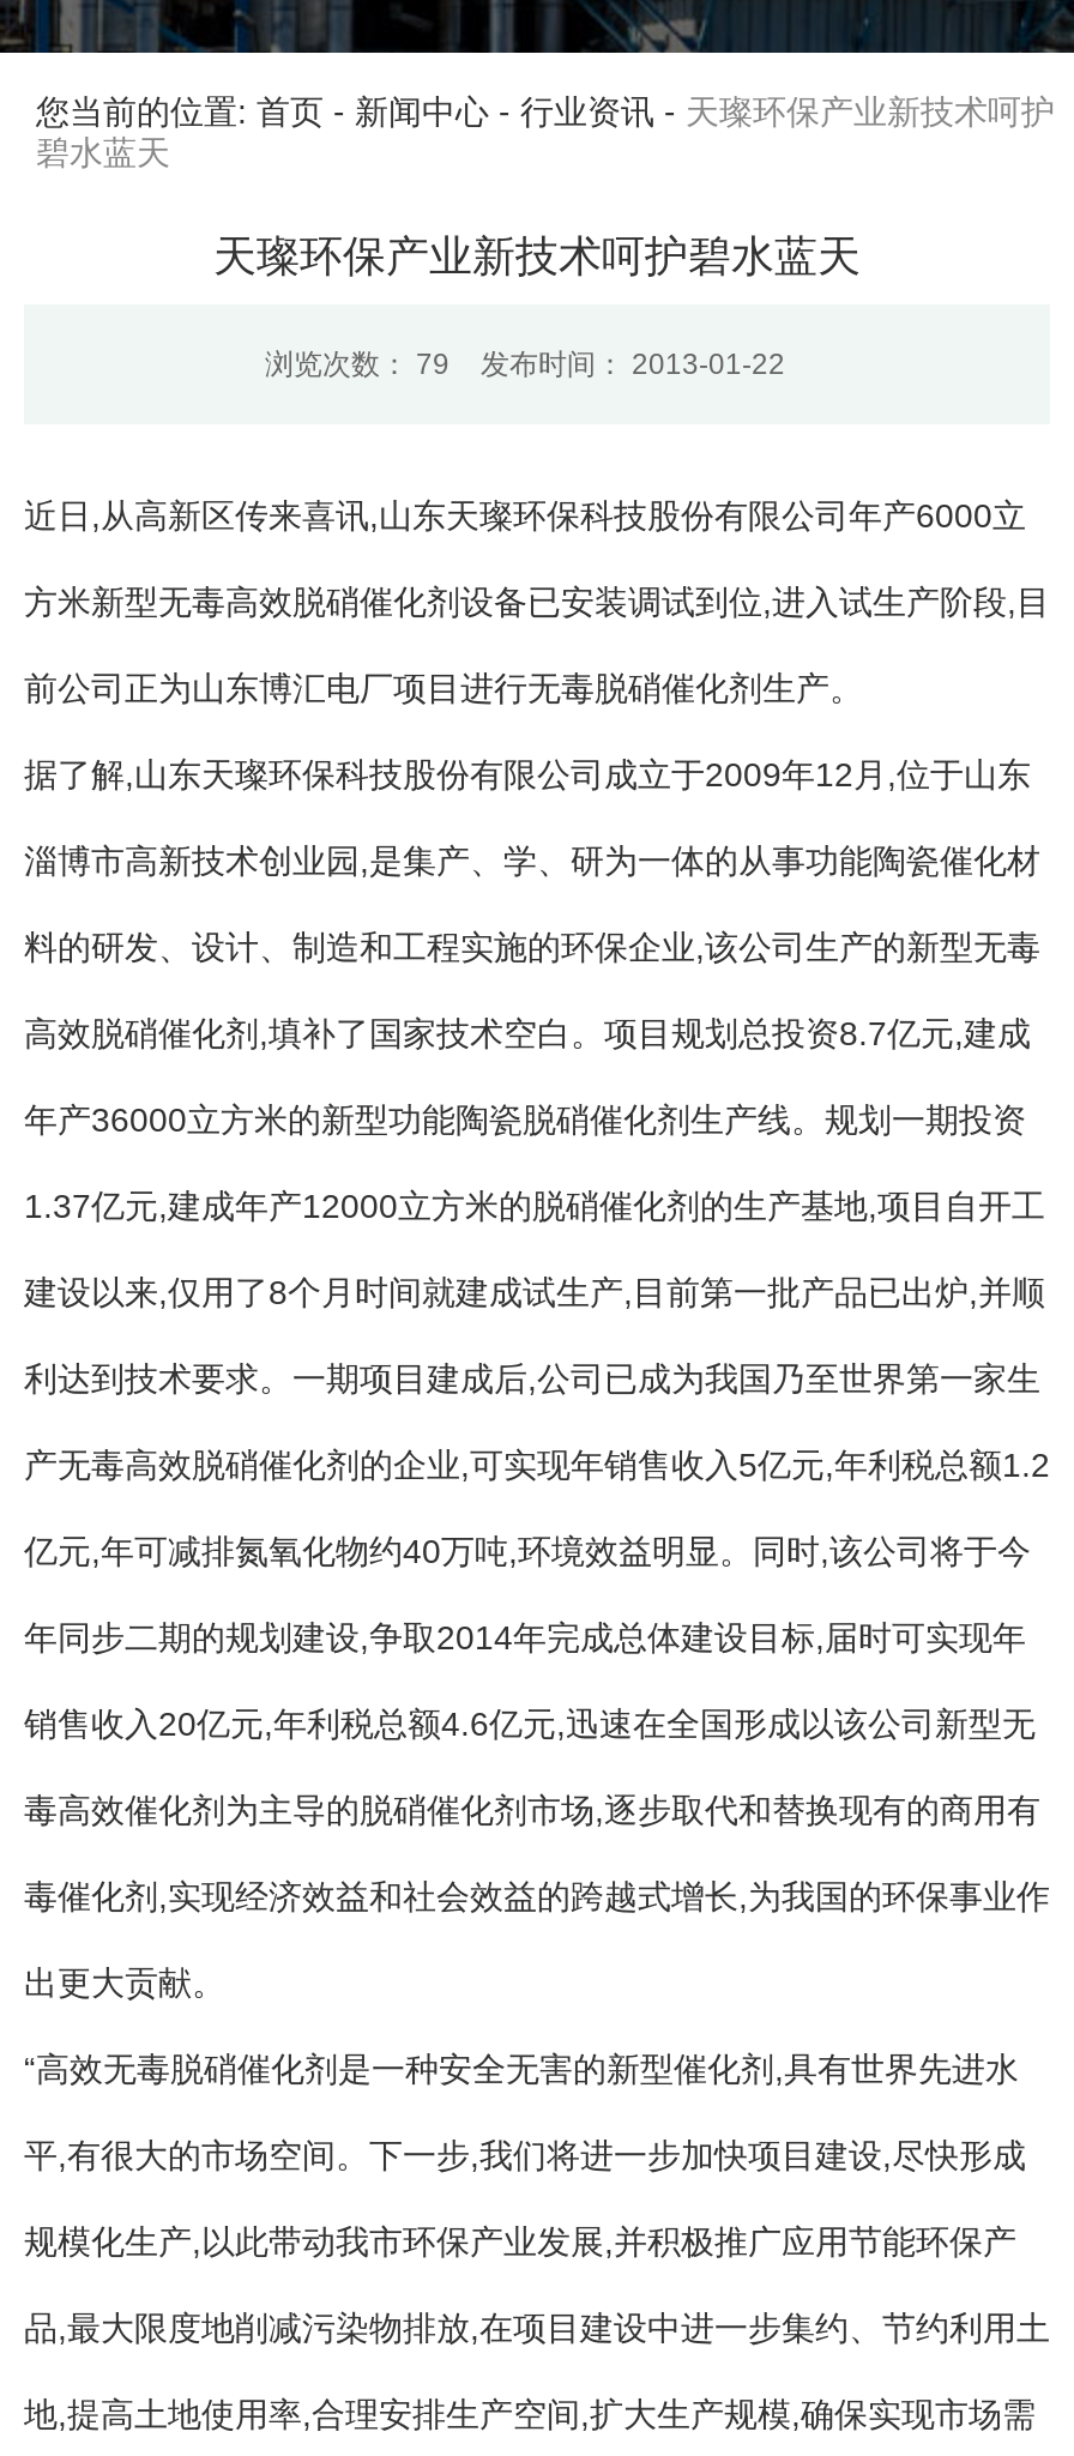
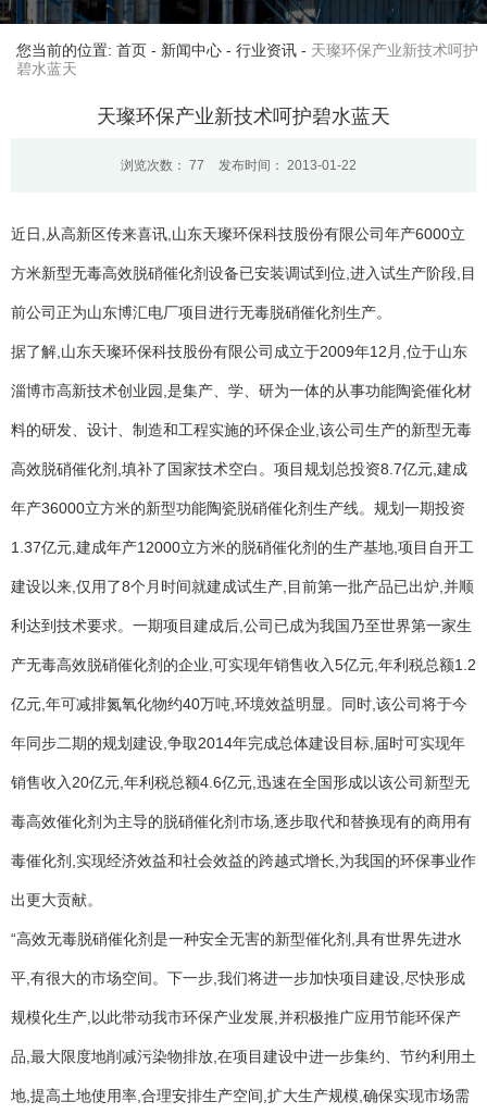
- 浏览次数：79 发布时间： 2013-01-22
+ 浏览次数：77 发布时间： 2013-01-22
